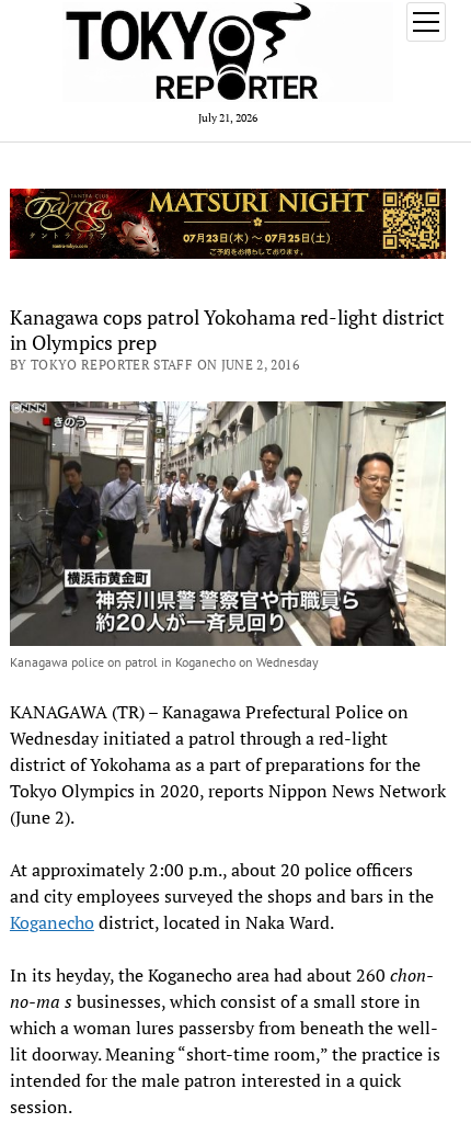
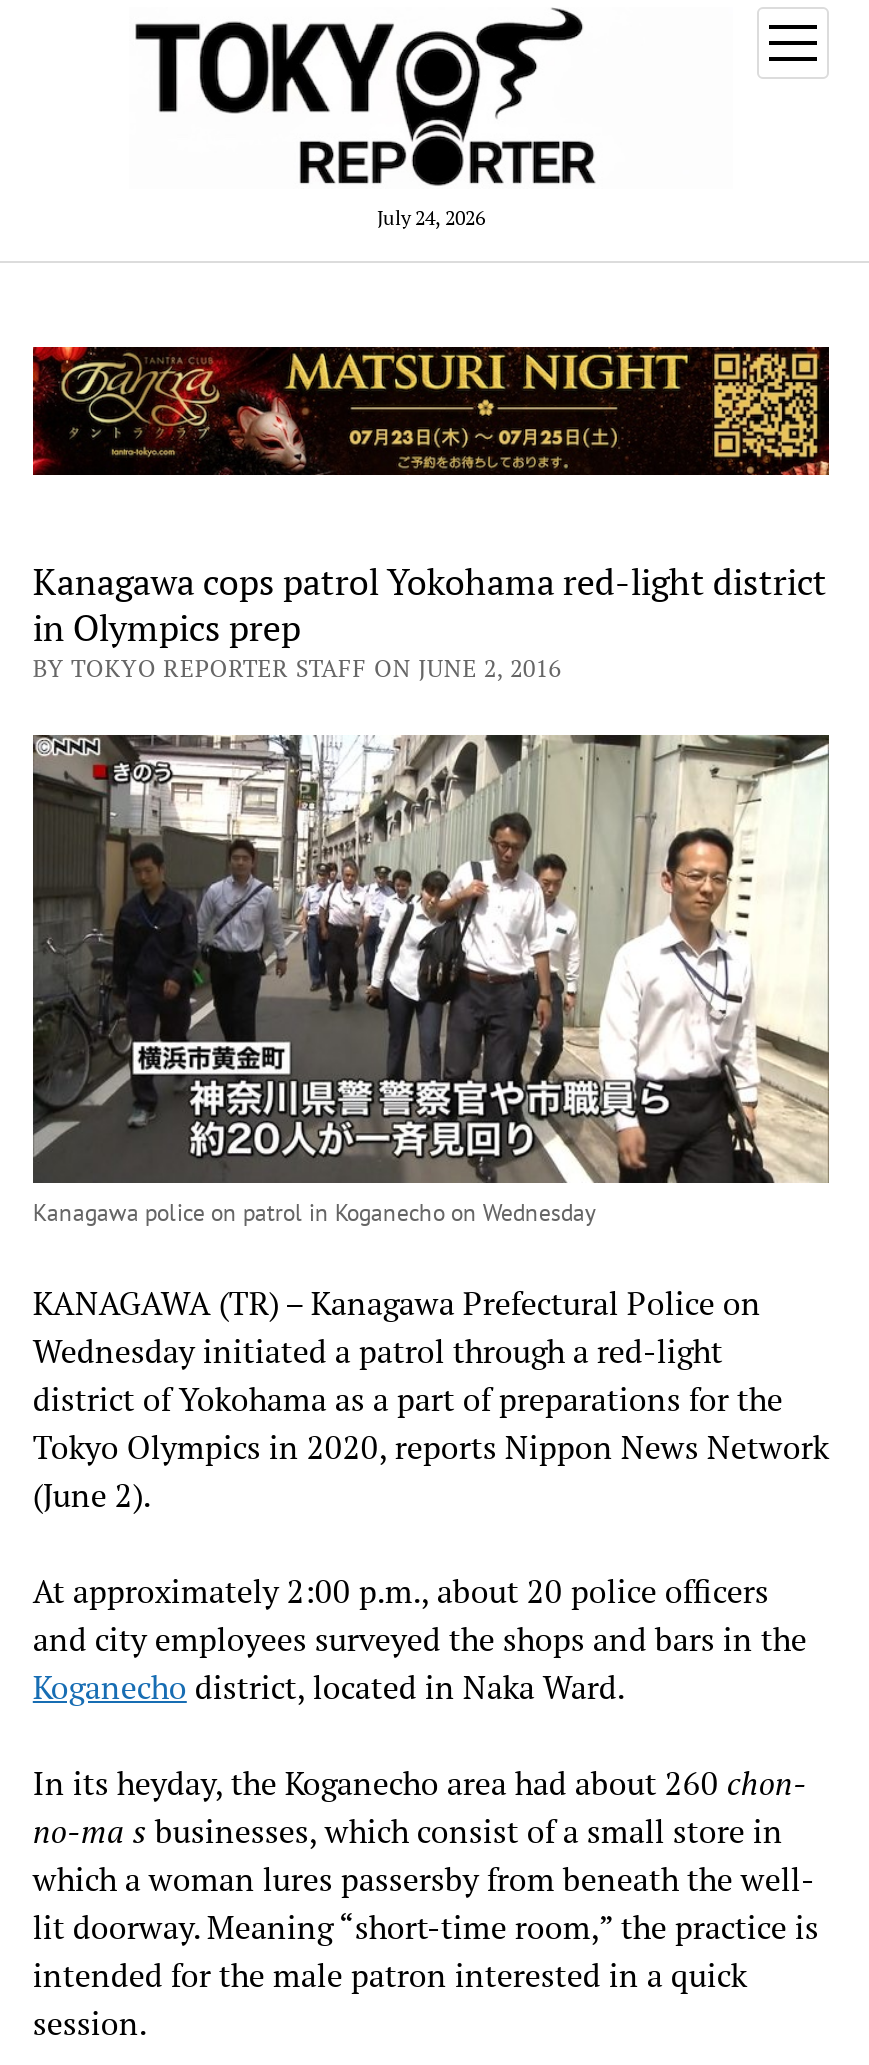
- July 21, 2026
+ July 24, 2026
